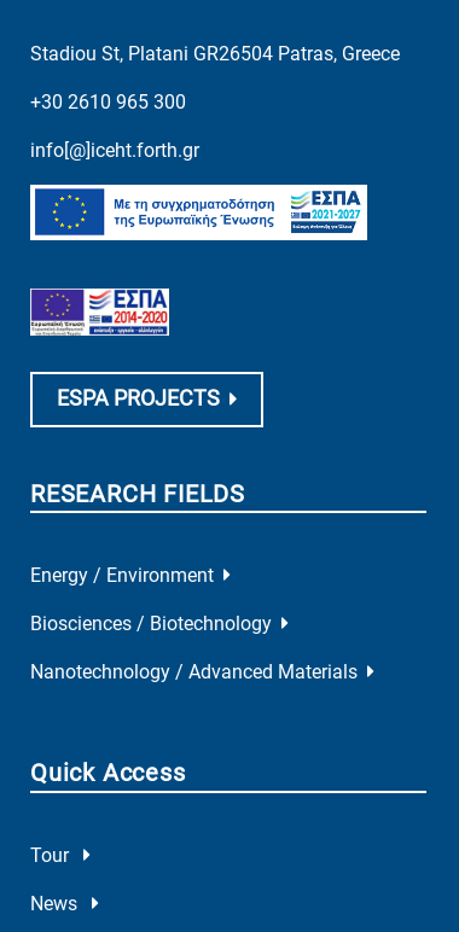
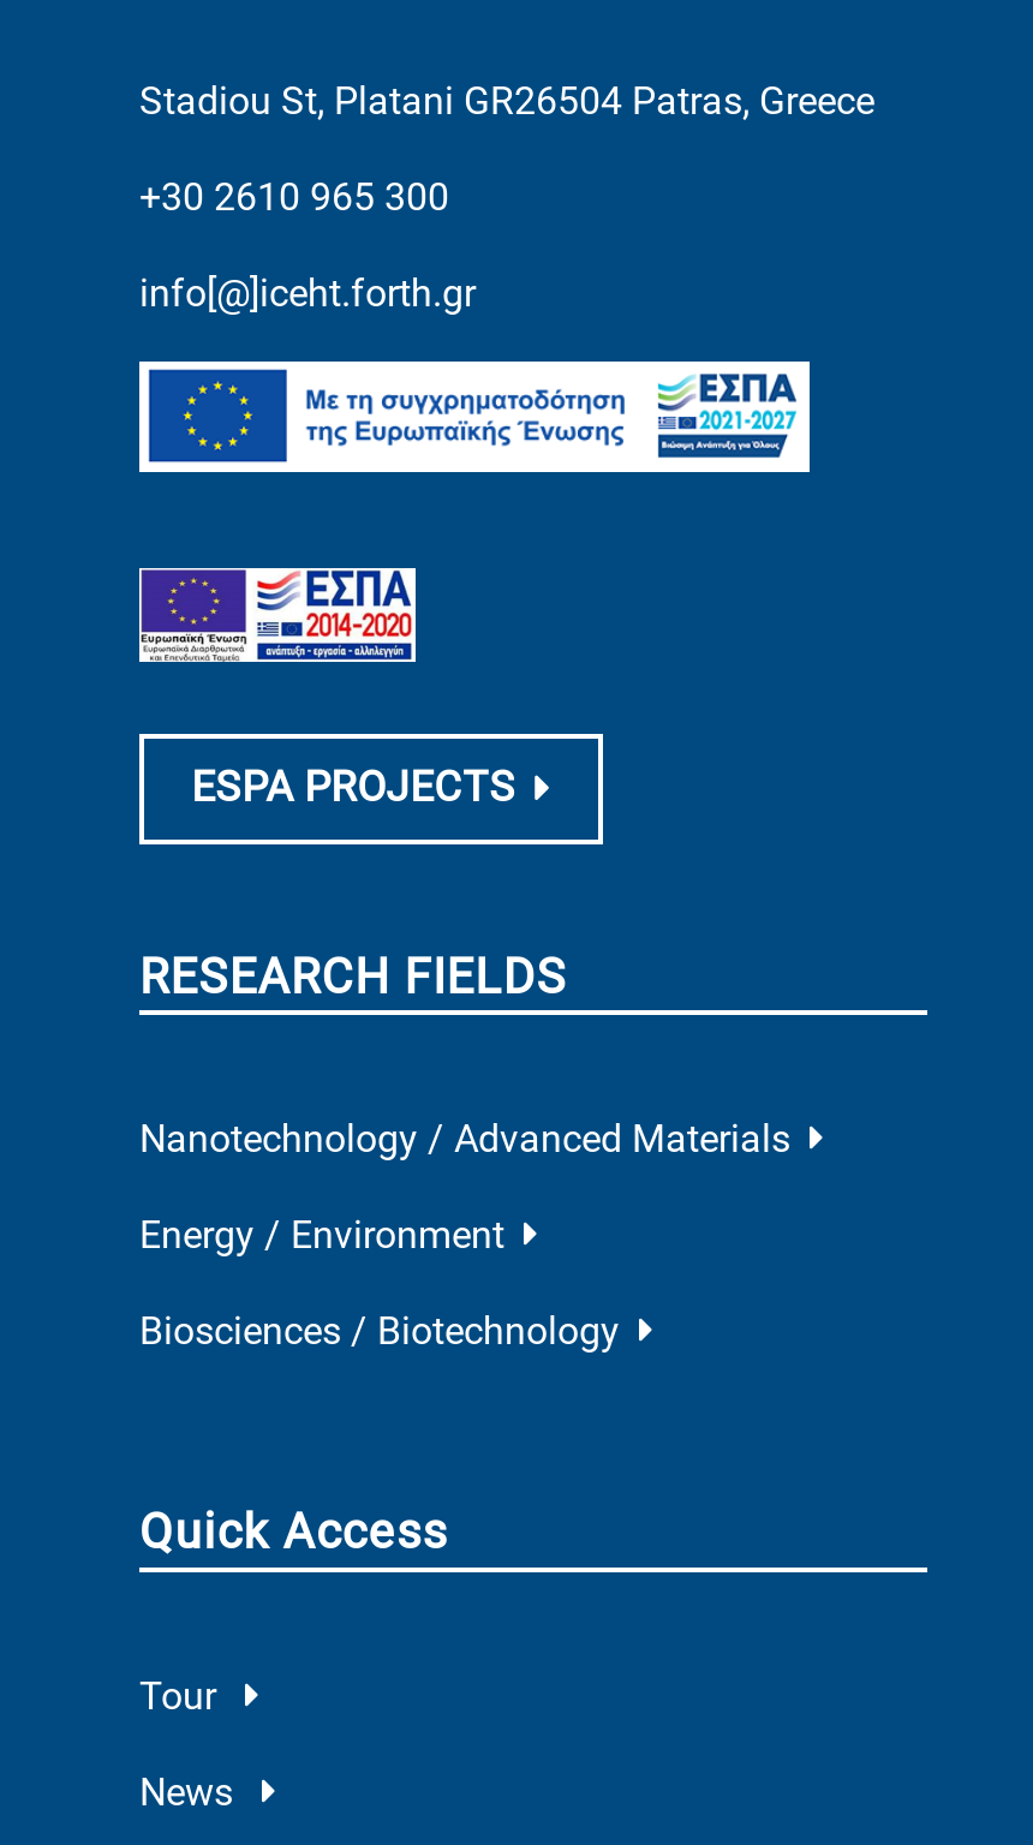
moved down: Energy / Environment | Biosciences / Biotechnology

moved up: Nanotechnology / Advanced Materials
